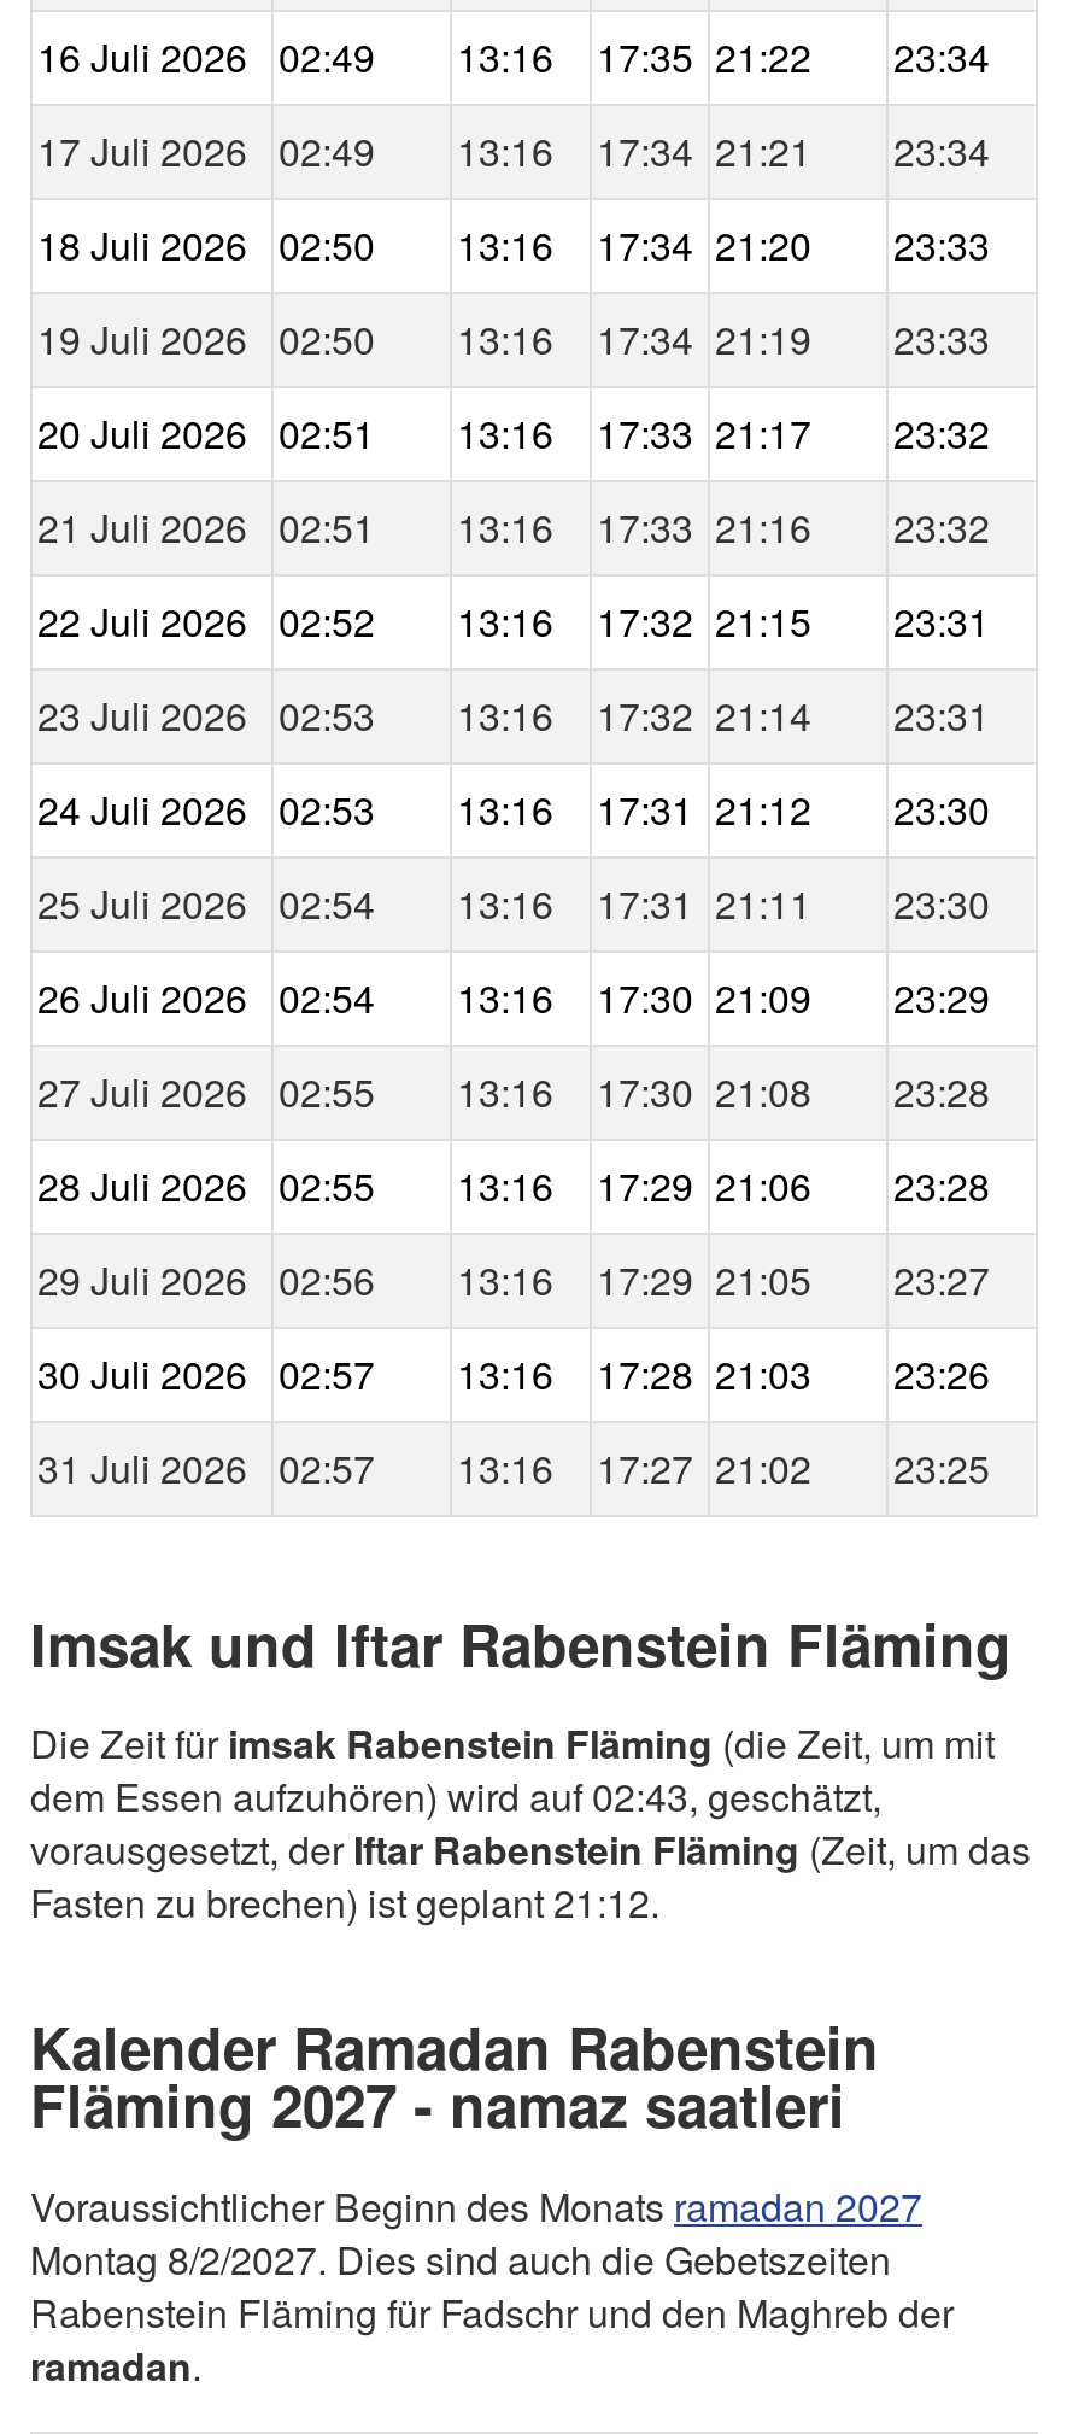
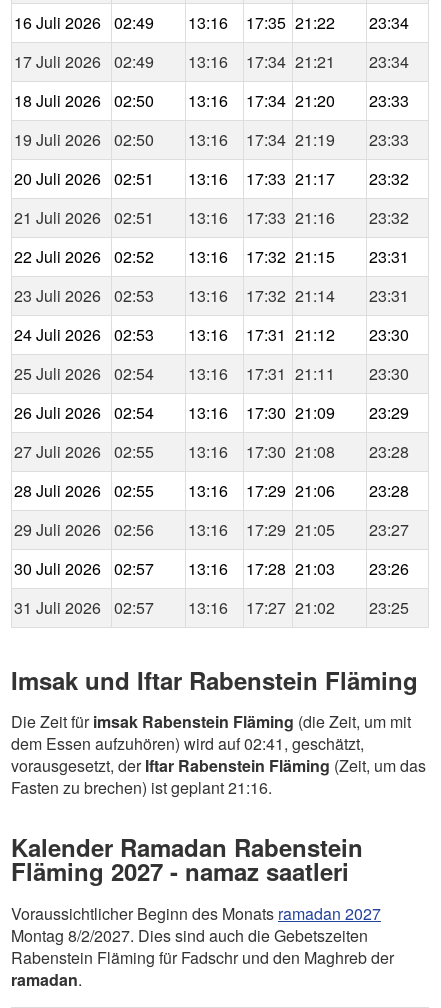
- dem Essen aufzuhören) wird auf 02:43, geschätzt,
+ dem Essen aufzuhören) wird auf 02:41, geschätzt,

- Fasten zu brechen) ist geplant 21:12.
+ Fasten zu brechen) ist geplant 21:16.
